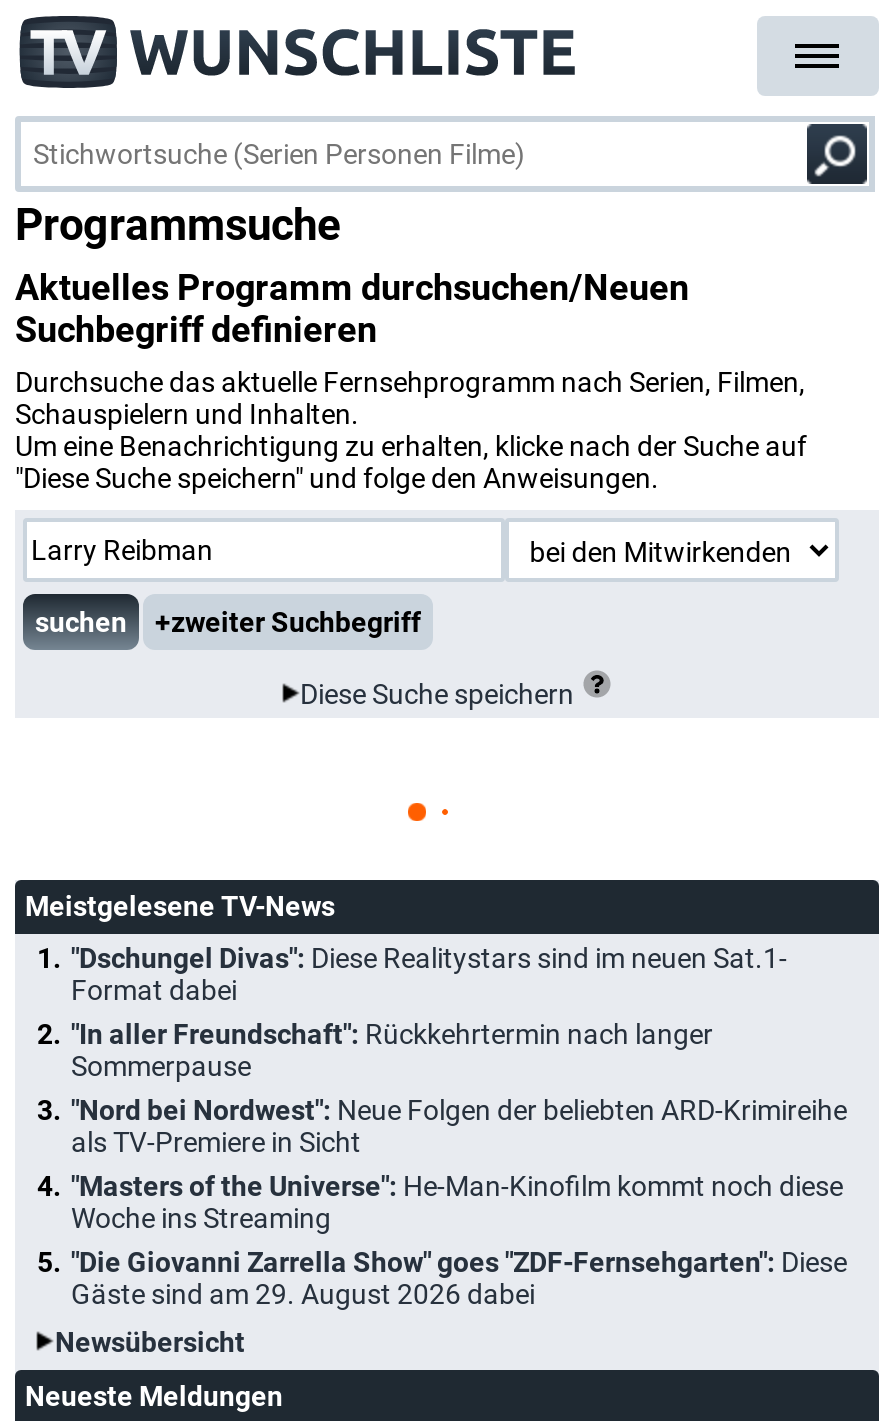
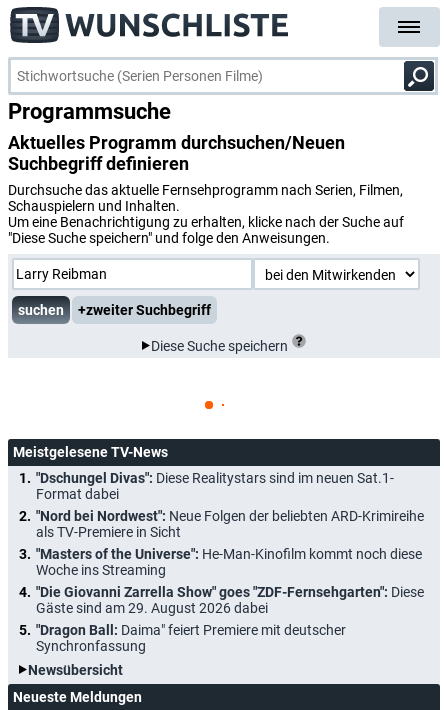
- "In aller Freundschaft": Rückkehrtermin nach langer
- Sommerpause

moved up: "Nord bei Nordwest": Neue Folgen der beliebten ARD-Krimireihe | als TV-Premiere in Sicht | "Masters of the Universe": He-Man-Kinofilm kommt noch diese | Woche ins Streaming | "Die Giovanni Zarrella Show" goes "ZDF-Fernsehgarten": Diese | Gäste sind am 29. August 2026 dabei

+ "Dragon Ball: Daima" feiert Premiere mit deutscher
+ Synchronfassung
